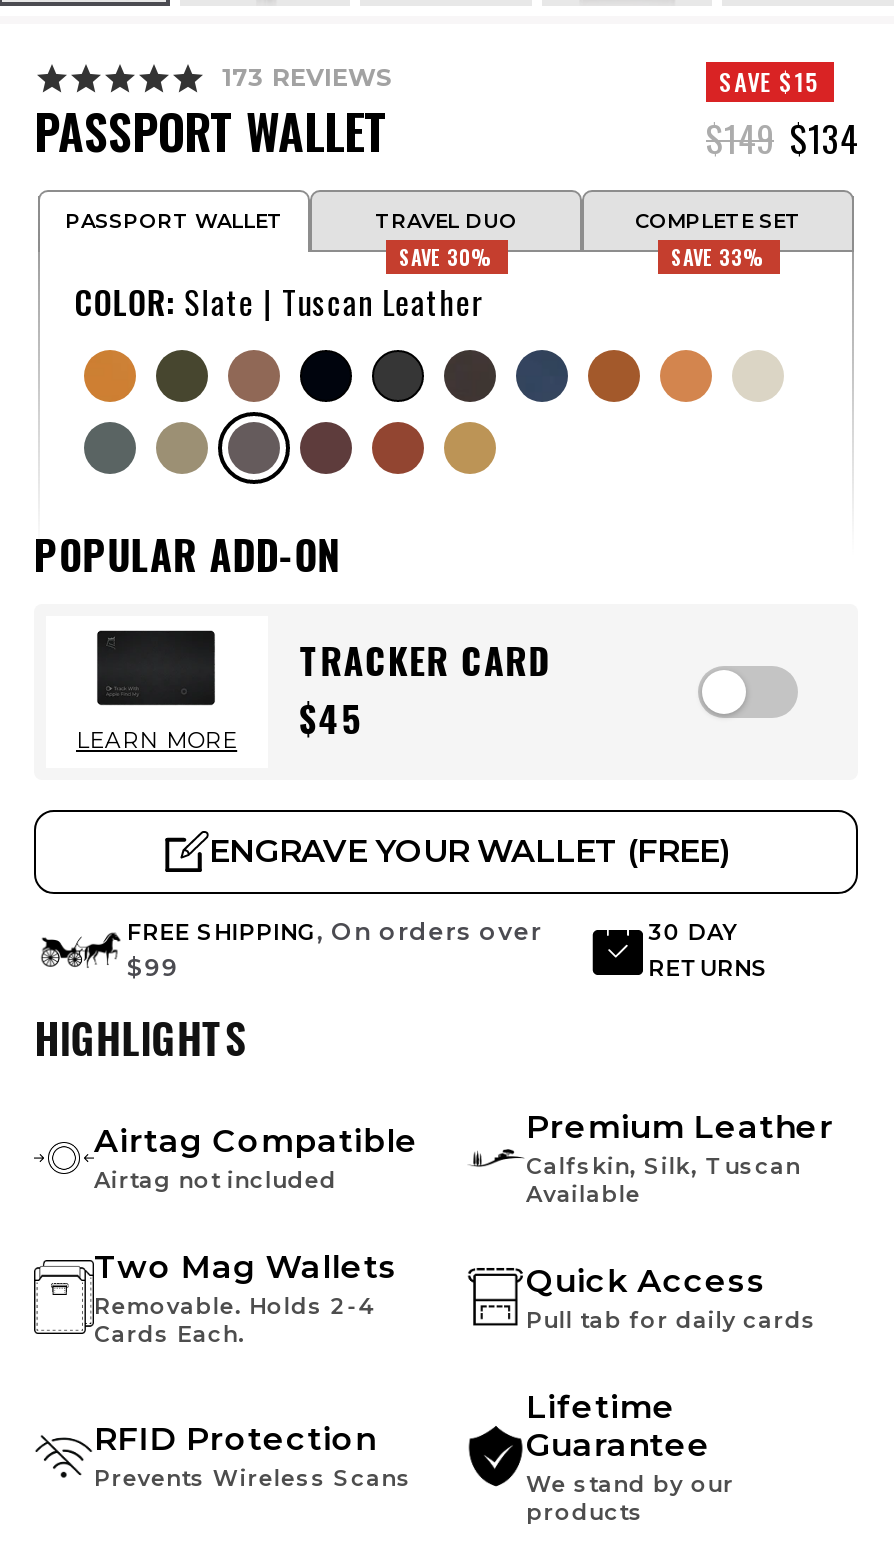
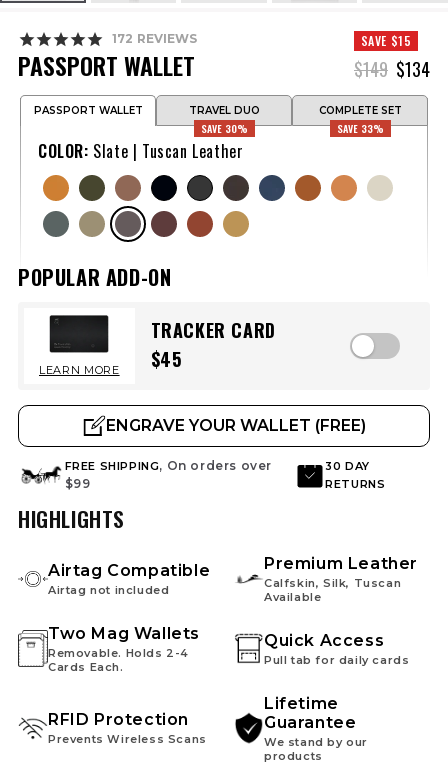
- 173 REVIEWS
+ 172 REVIEWS
